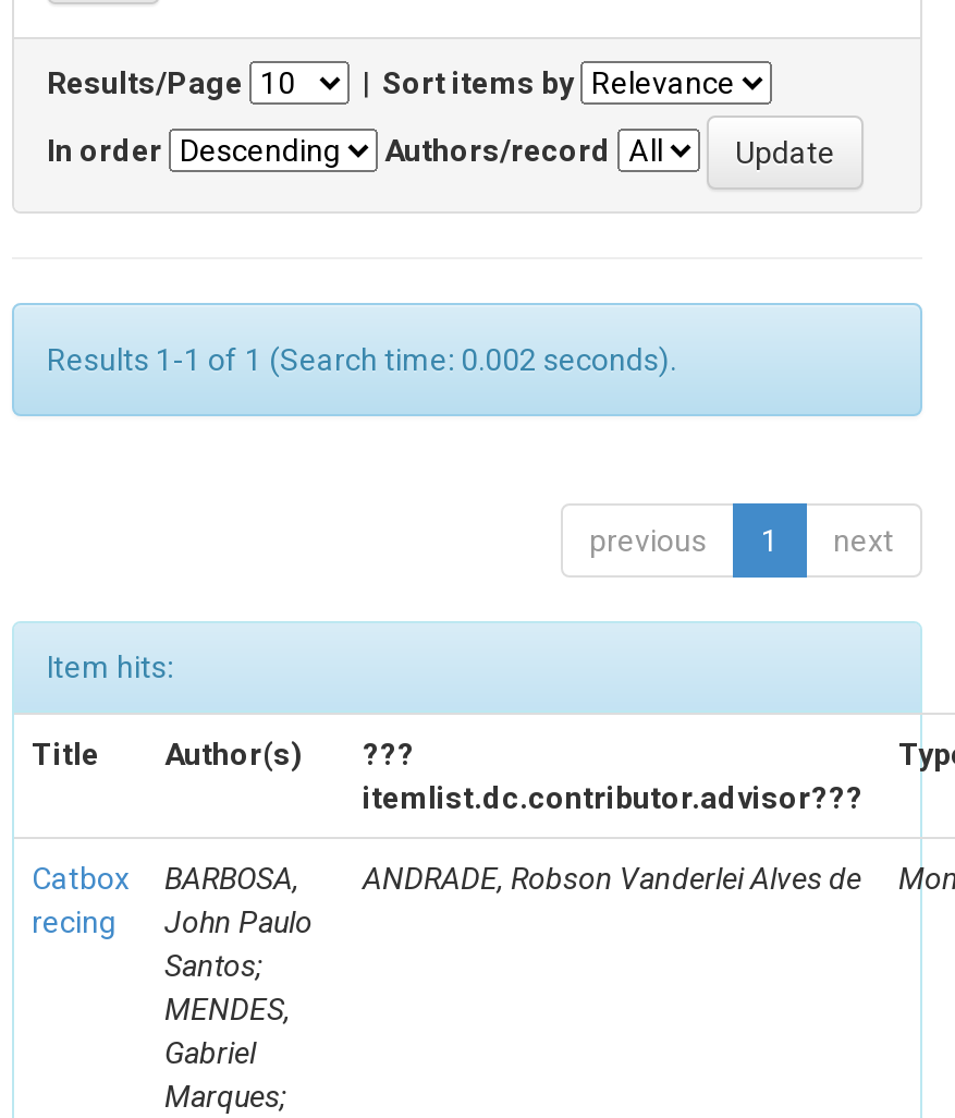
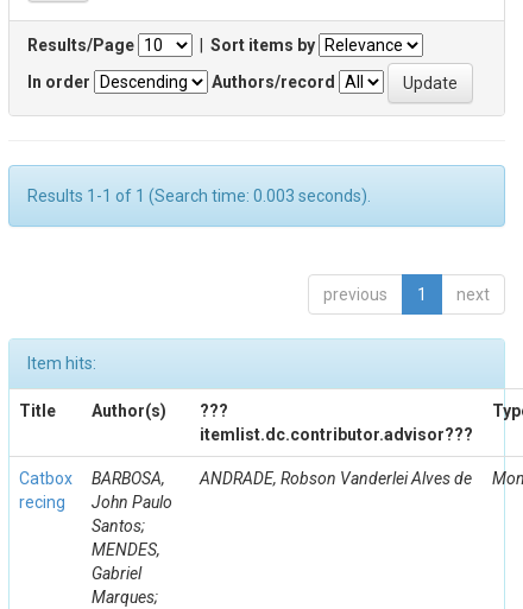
- Results 1-1 of 1 (Search time: 0.002 seconds).
+ Results 1-1 of 1 (Search time: 0.003 seconds).
